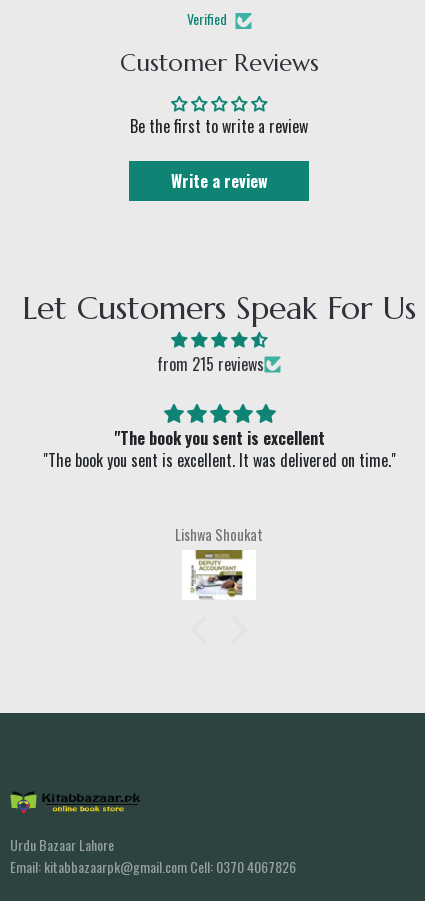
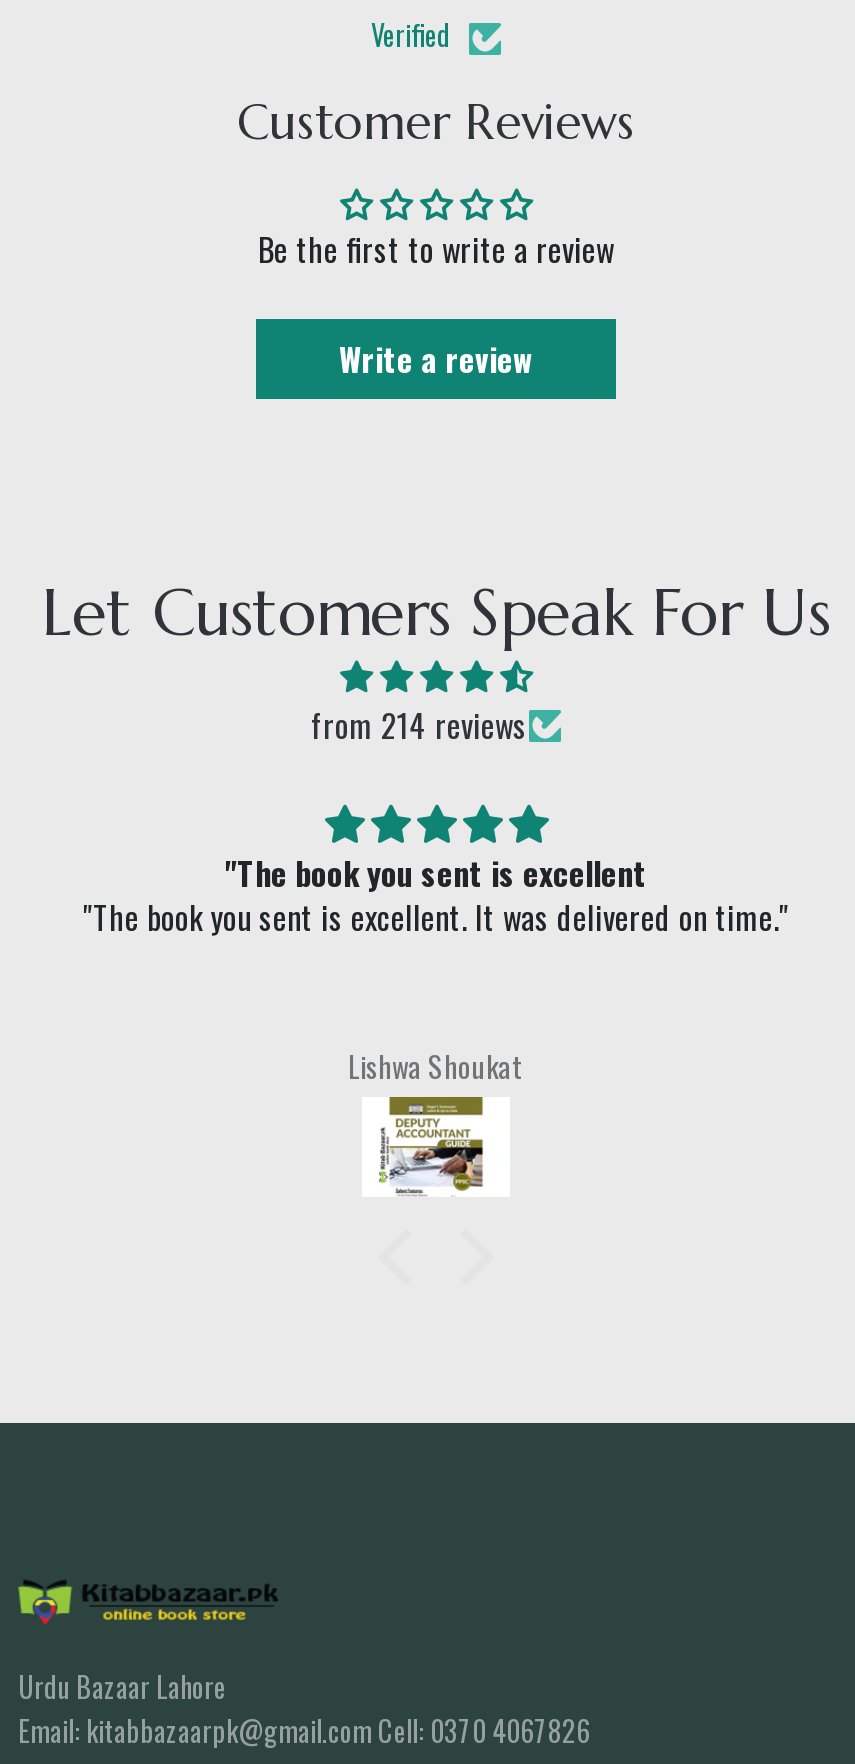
- from 215 reviews
+ from 214 reviews
